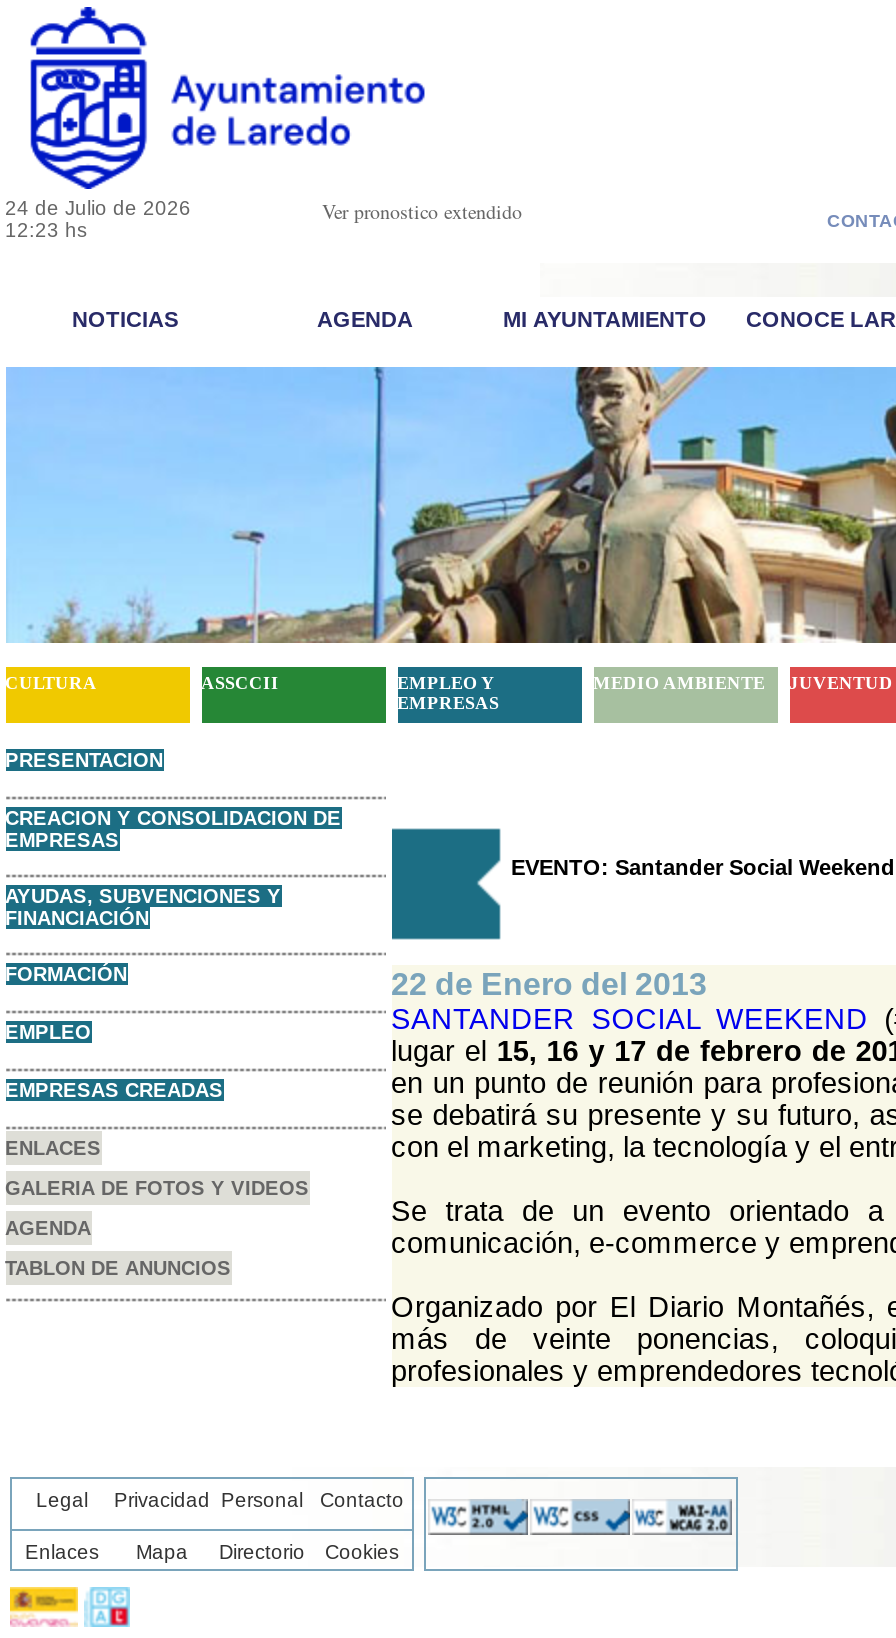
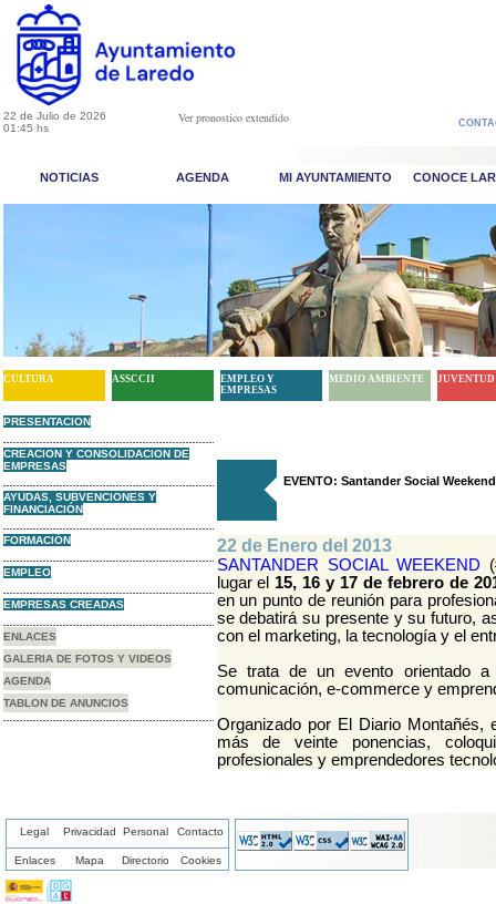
- 24 de Julio de 2026
+ 22 de Julio de 2026

- 12:23 hs
+ 01:45 hs
